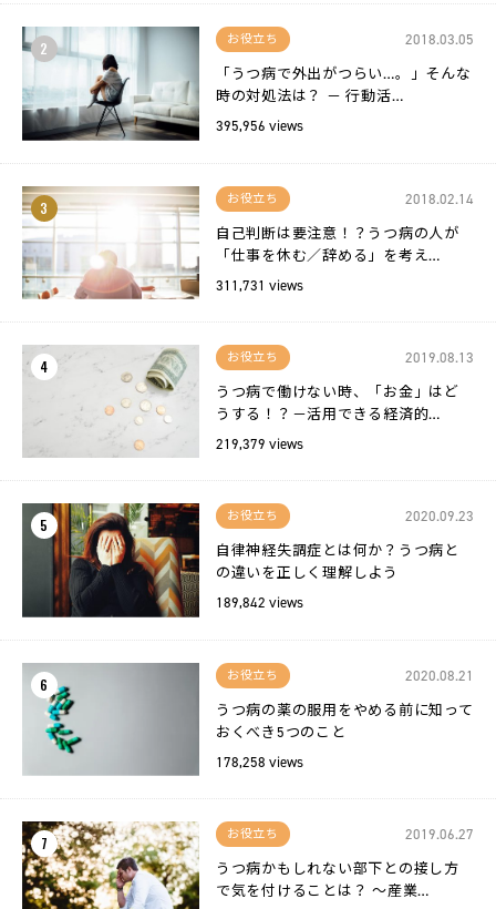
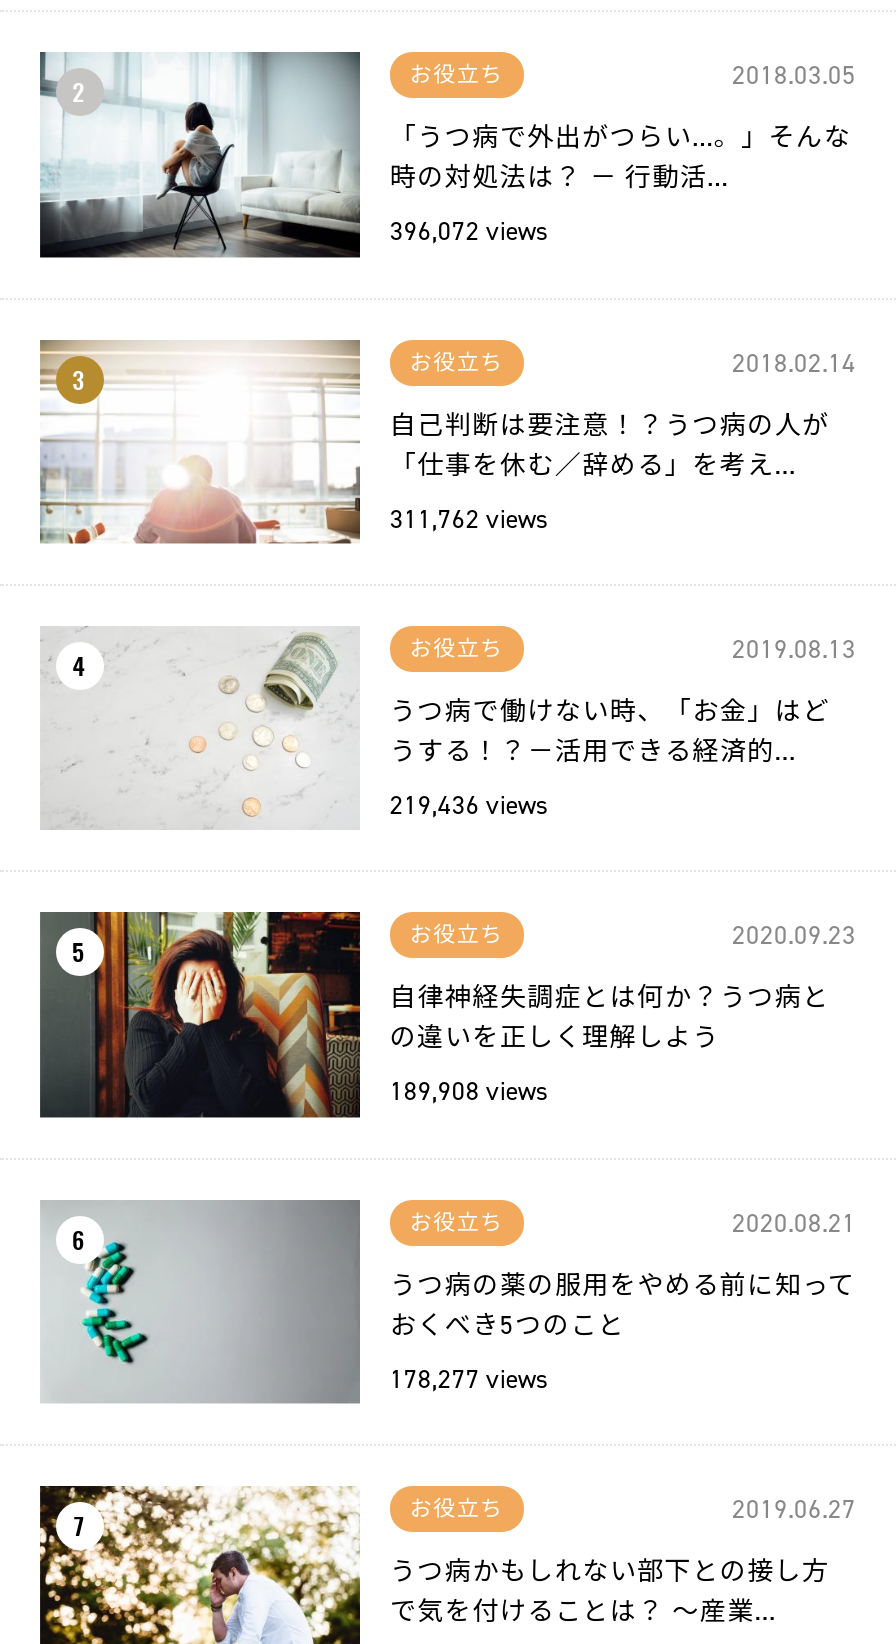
- 395,956 views
+ 396,072 views

- 311,731 views
+ 311,762 views

- 219,379 views
+ 219,436 views

- 189,842 views
+ 189,908 views

- 178,258 views
+ 178,277 views
